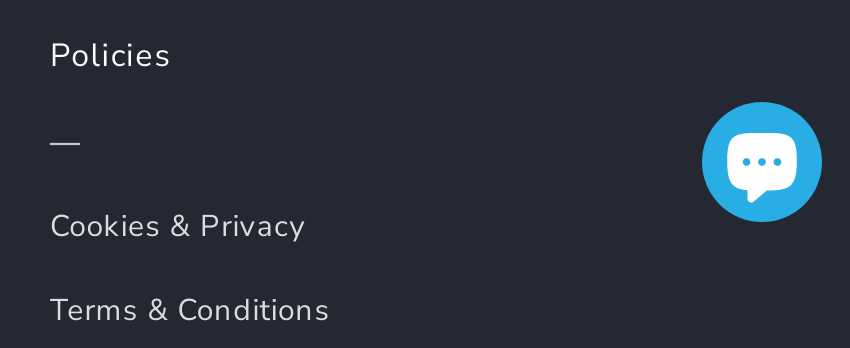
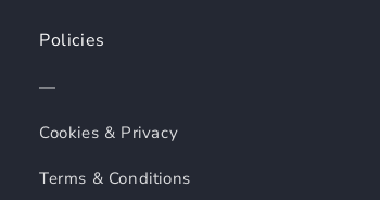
- [image]
